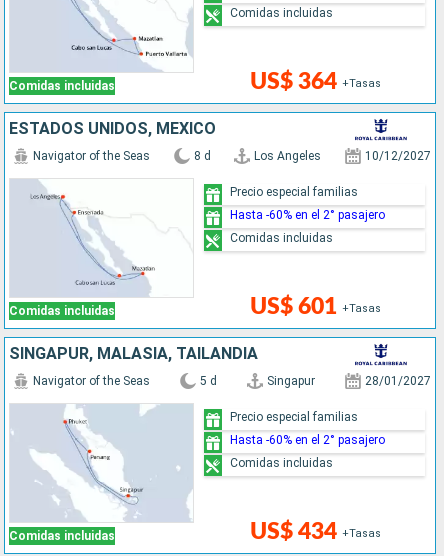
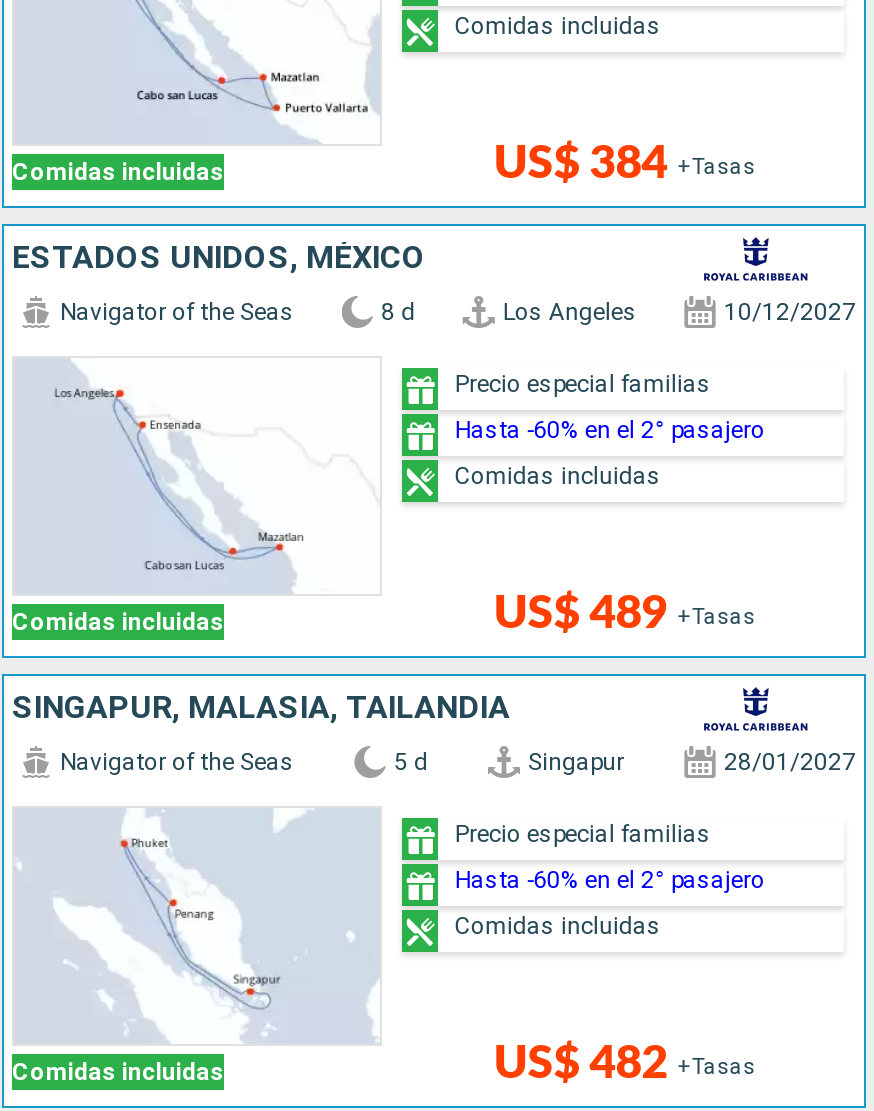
- US$ 364 +Tasas
+ US$ 384 +Tasas

- US$ 601 +Tasas
+ US$ 489 +Tasas

- US$ 434 +Tasas
+ US$ 482 +Tasas
